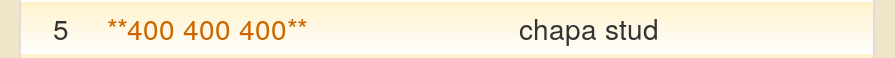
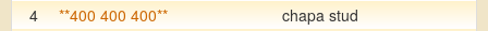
- 5 **400 400 400**
+ 4 **400 400 400**
